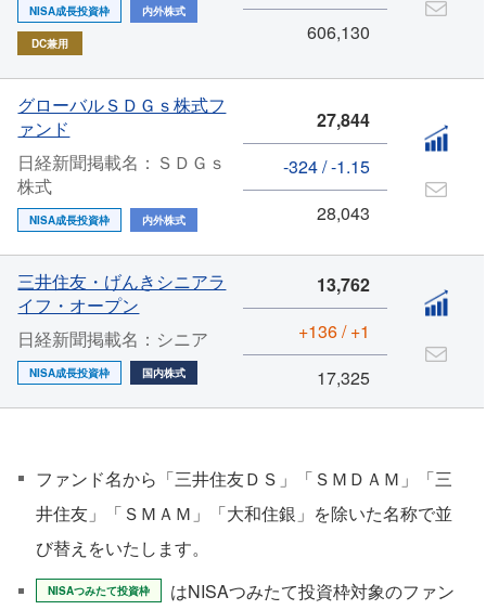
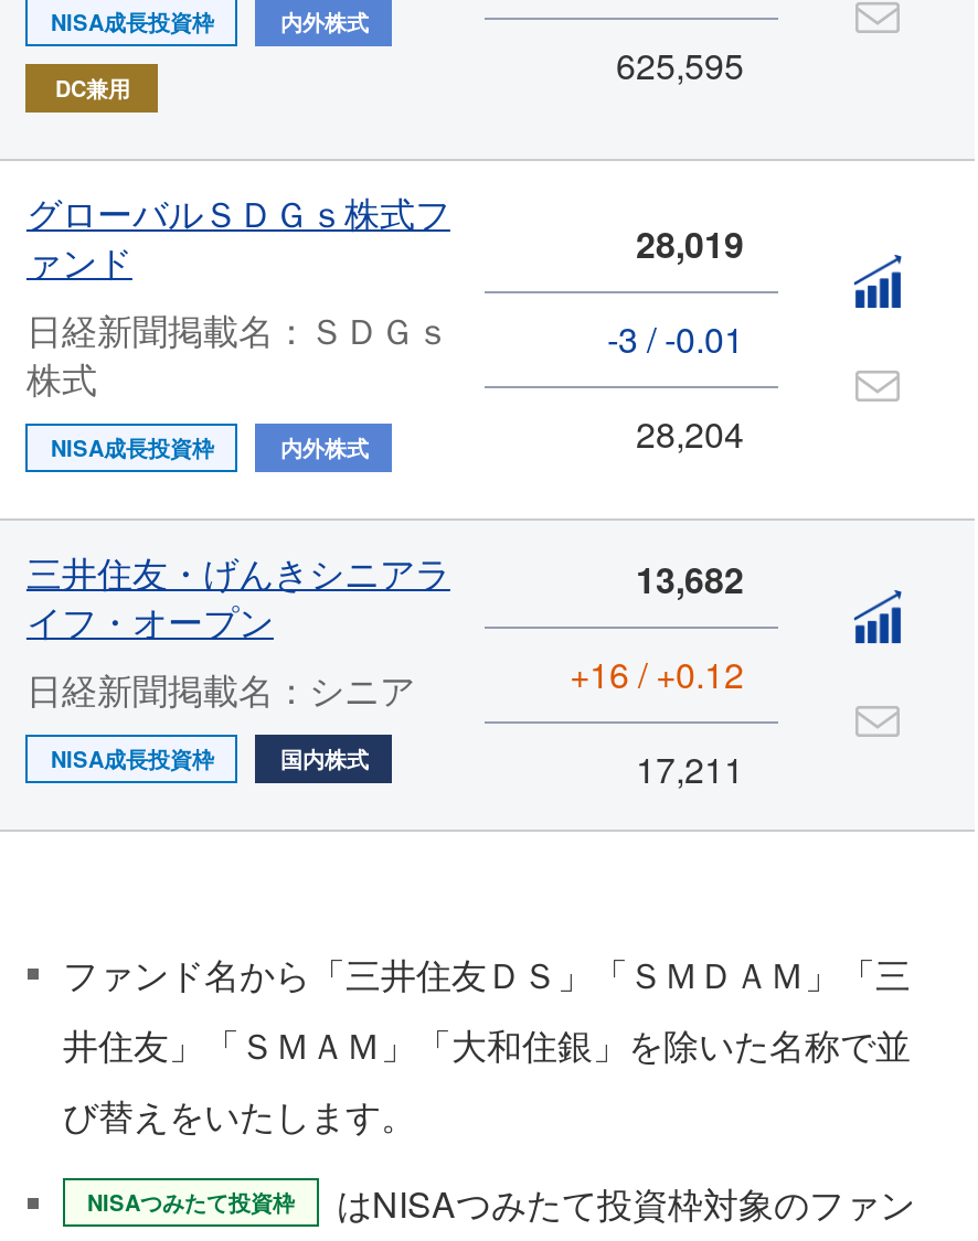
- 606,130
+ 625,595

- 27,844
+ 28,019

- -324 / -1.15
+ -3 / -0.01

- 28,043
+ 28,204

- 13,762
+ 13,682

- +136 / +1
+ +16 / +0.12

- 17,325
+ 17,211
